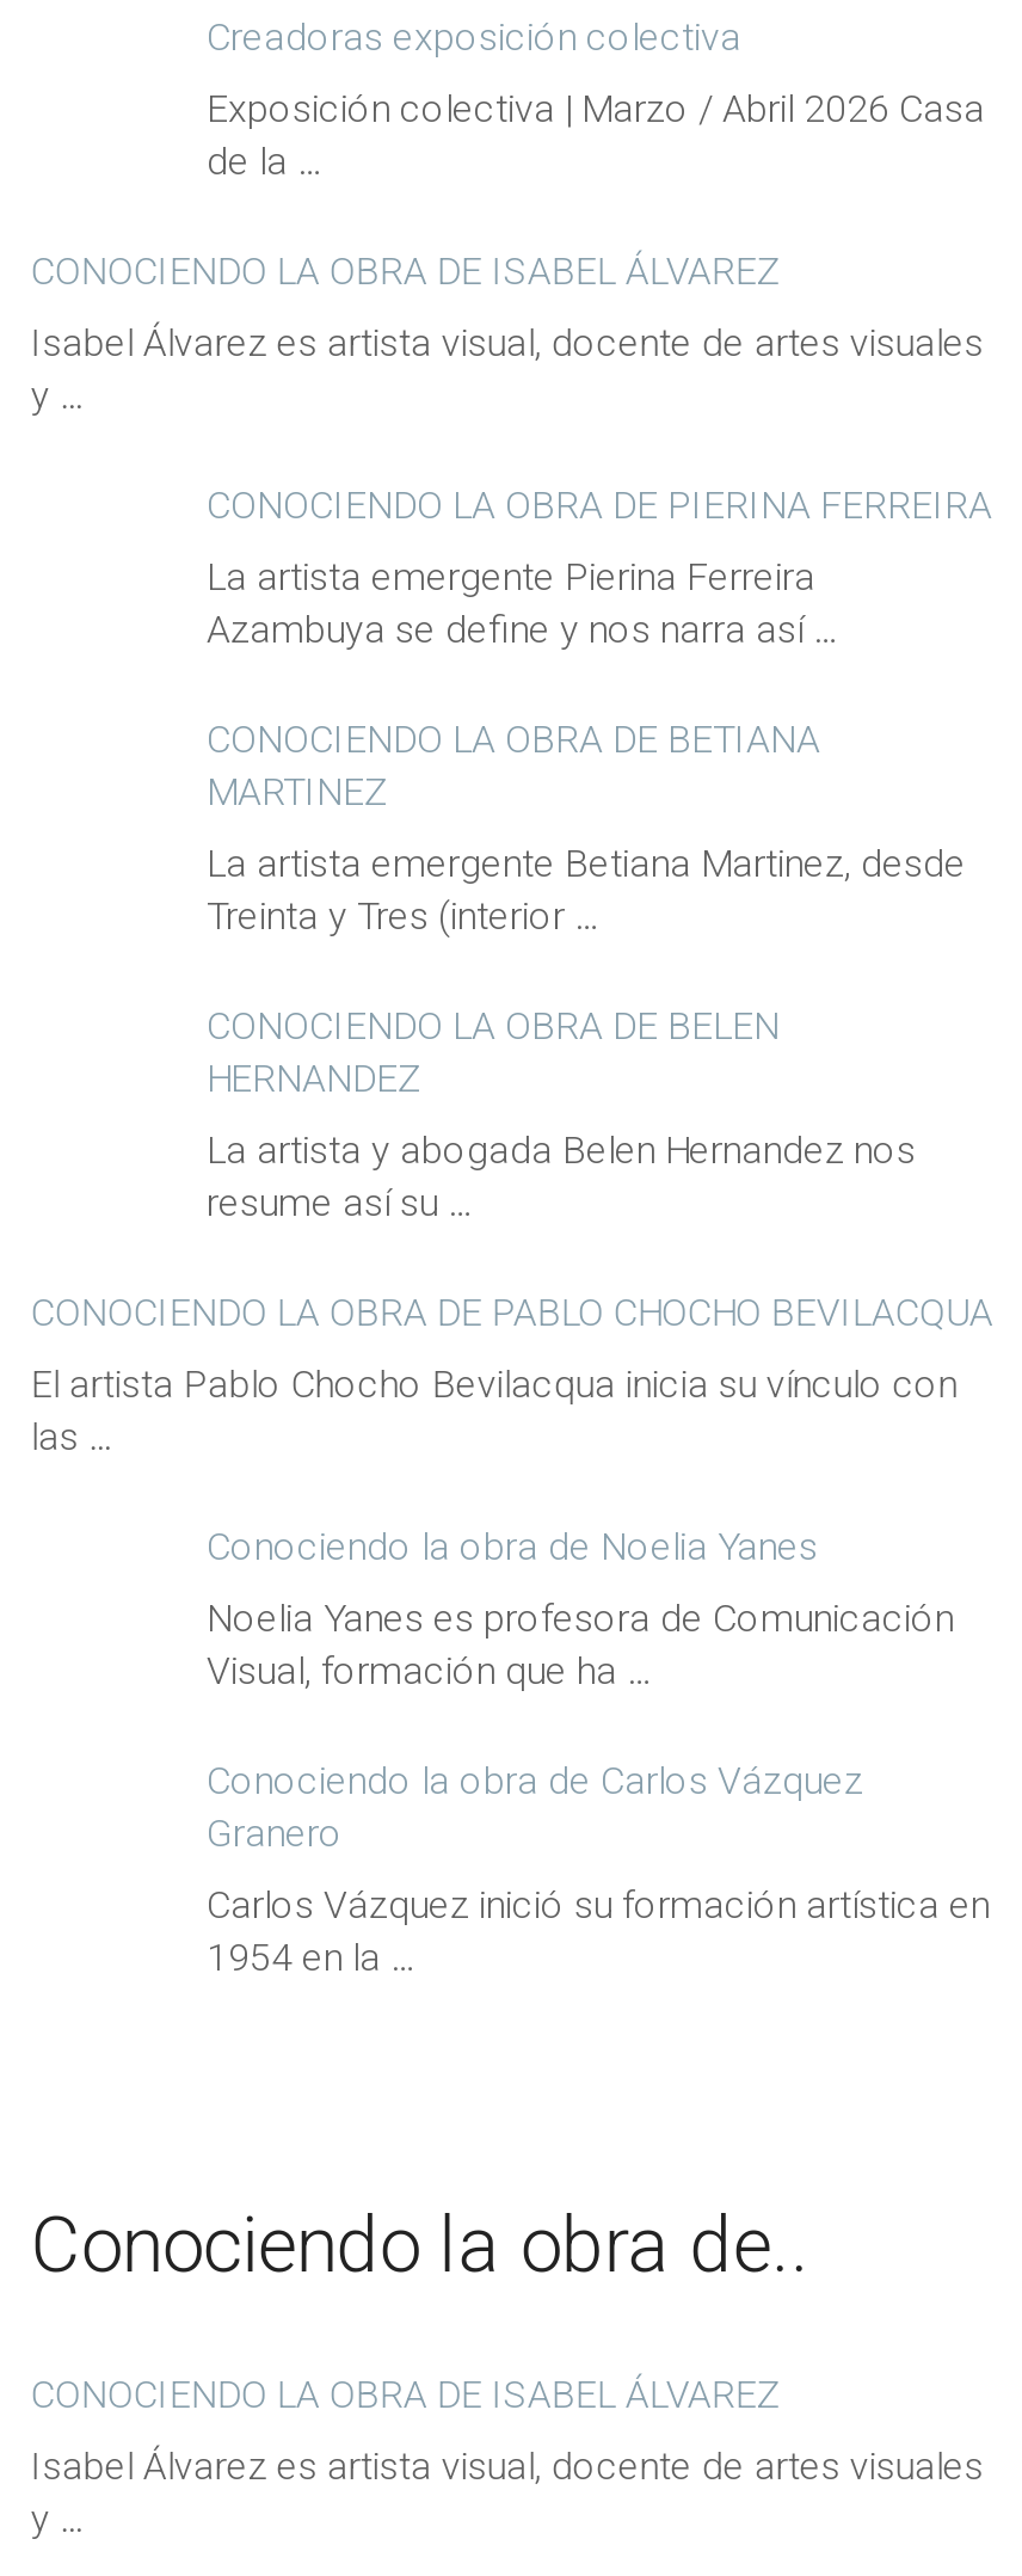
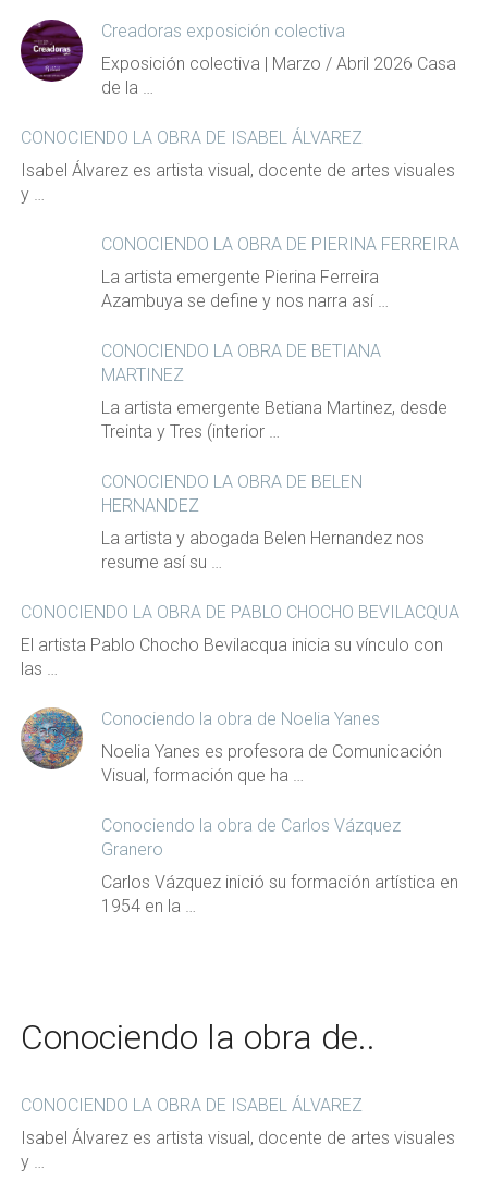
+ [image]

+ [image]
